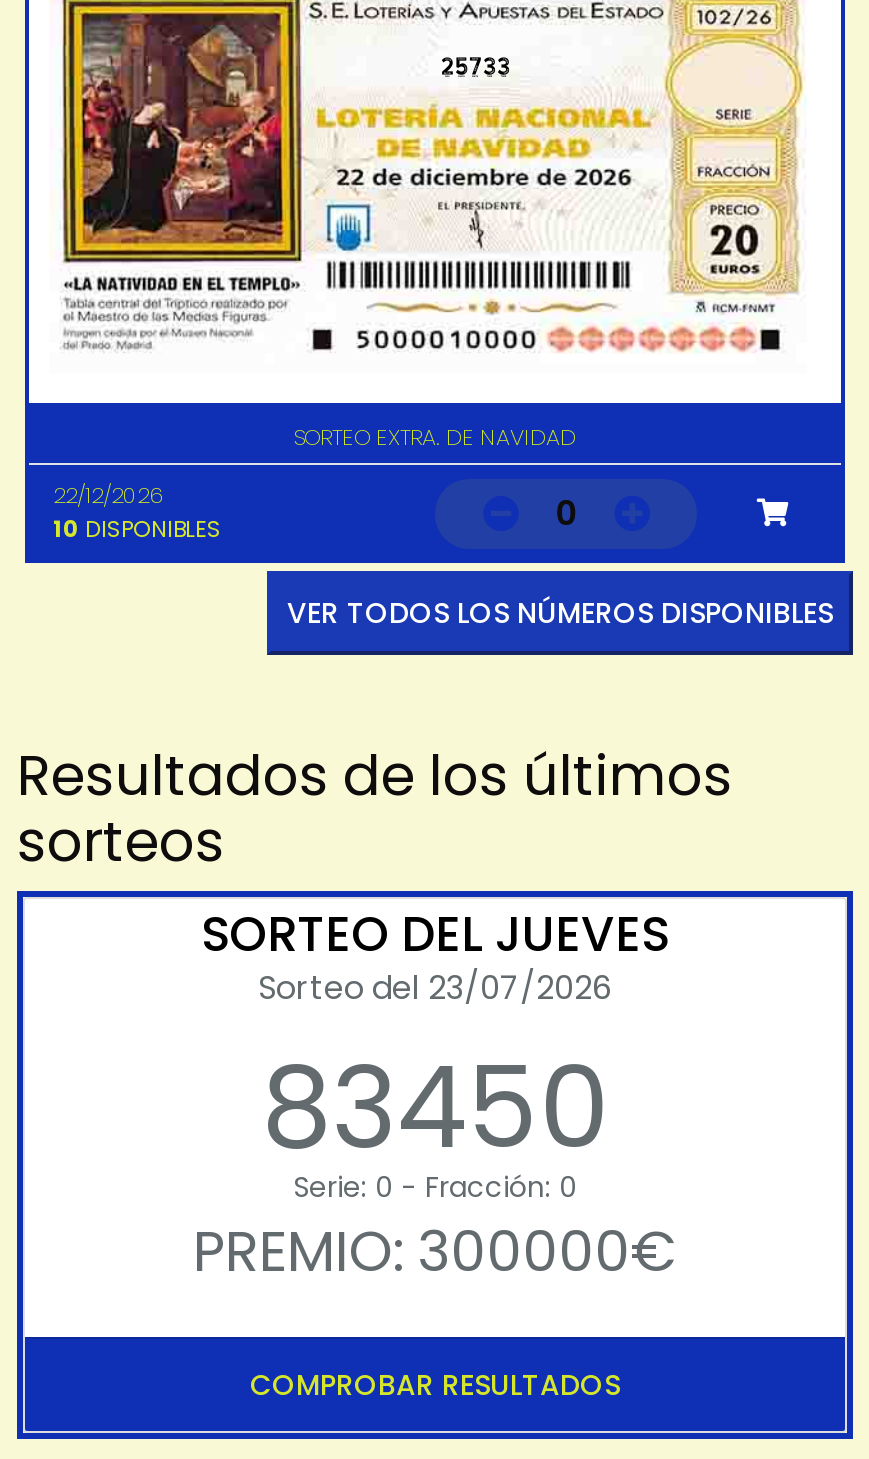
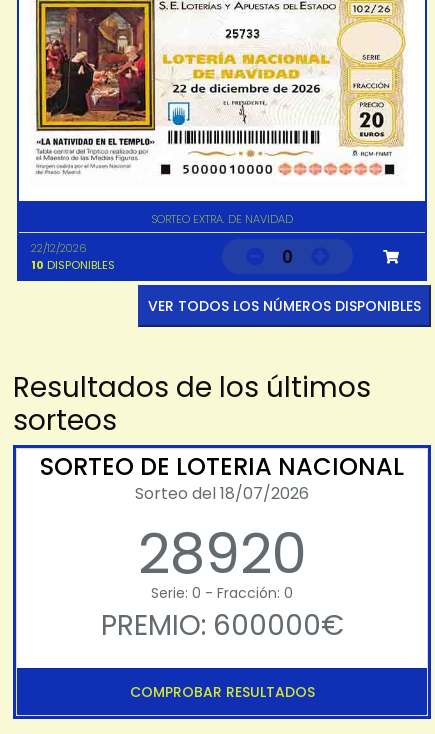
- SORTEO DEL JUEVES
- Sorteo del 23/07/2026
- 83450
+ SORTEO DE LOTERIA NACIONAL
+ Sorteo del 18/07/2026
+ 28920

- PREMIO: 300000€
+ PREMIO: 600000€
